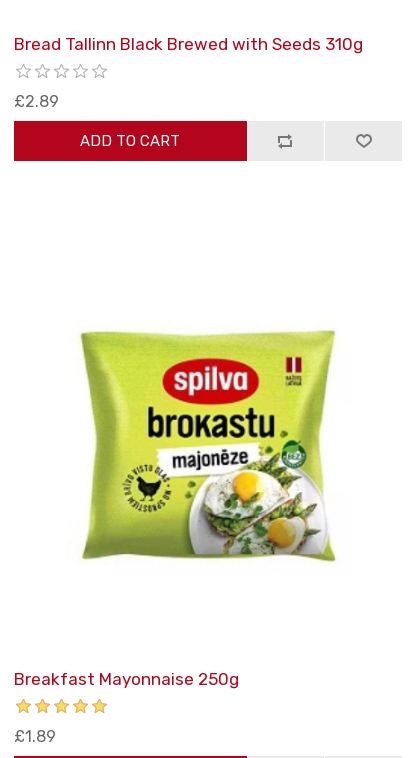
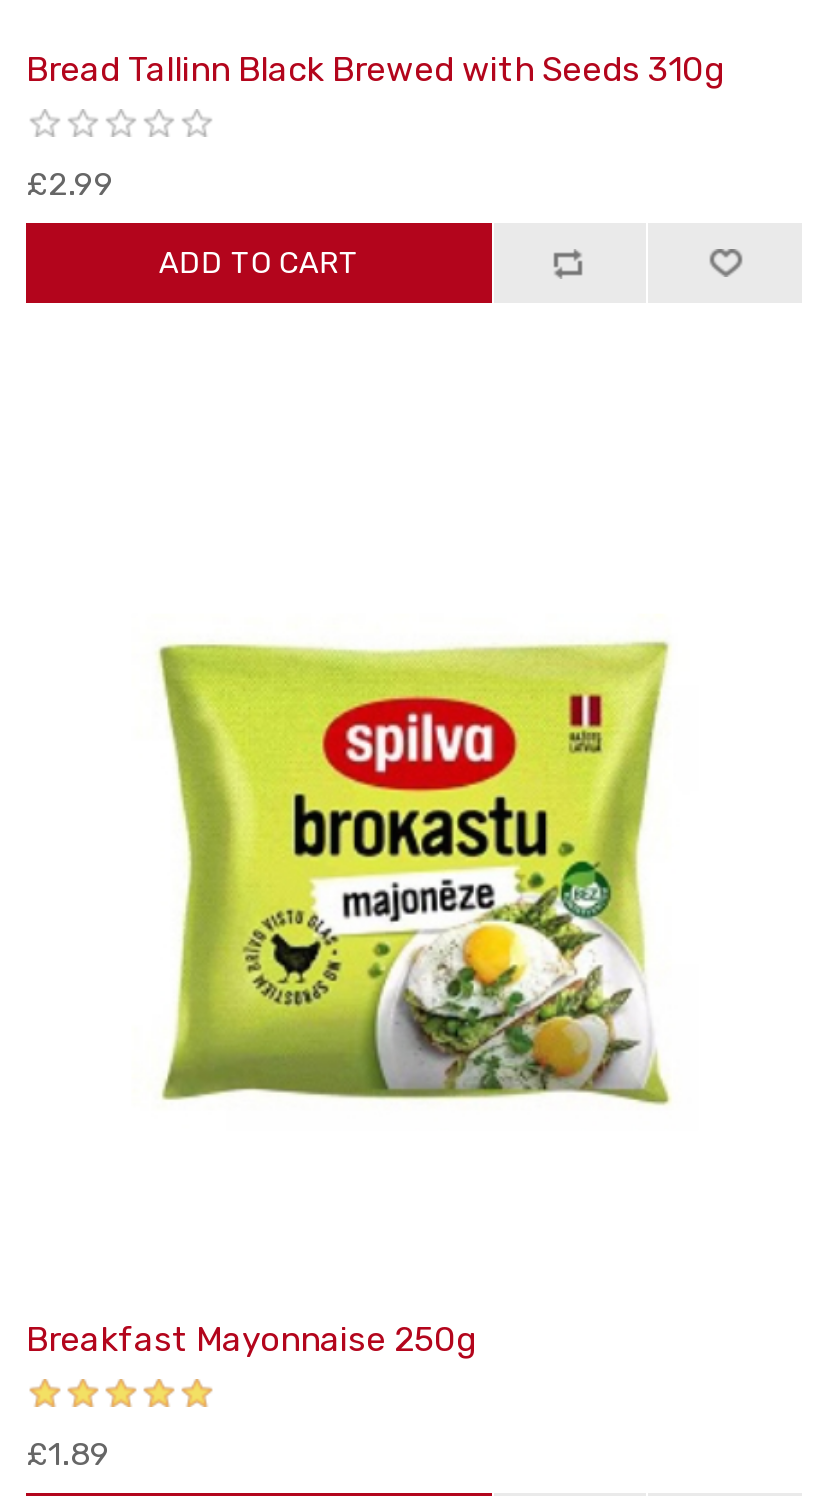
- £2.89
+ £2.99
